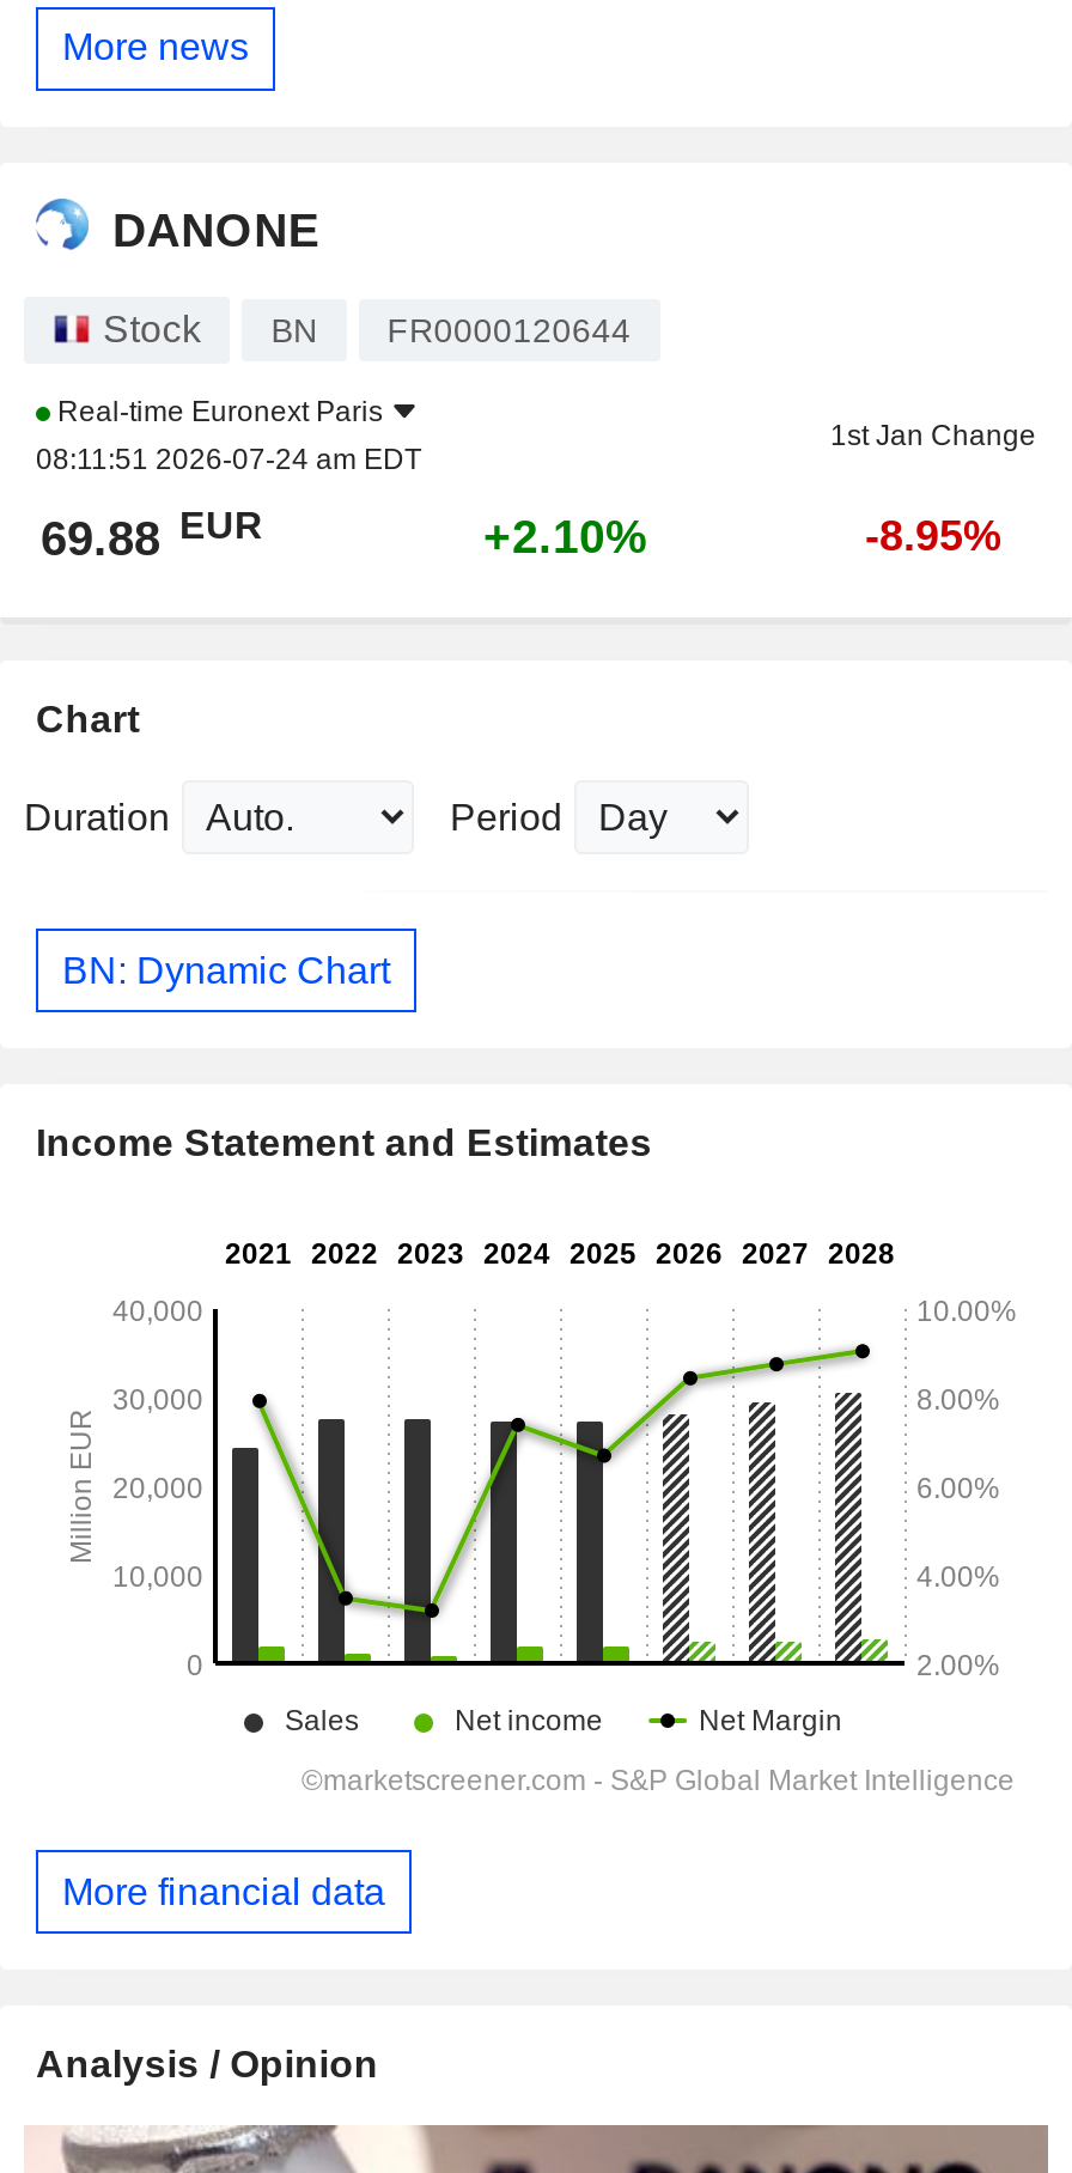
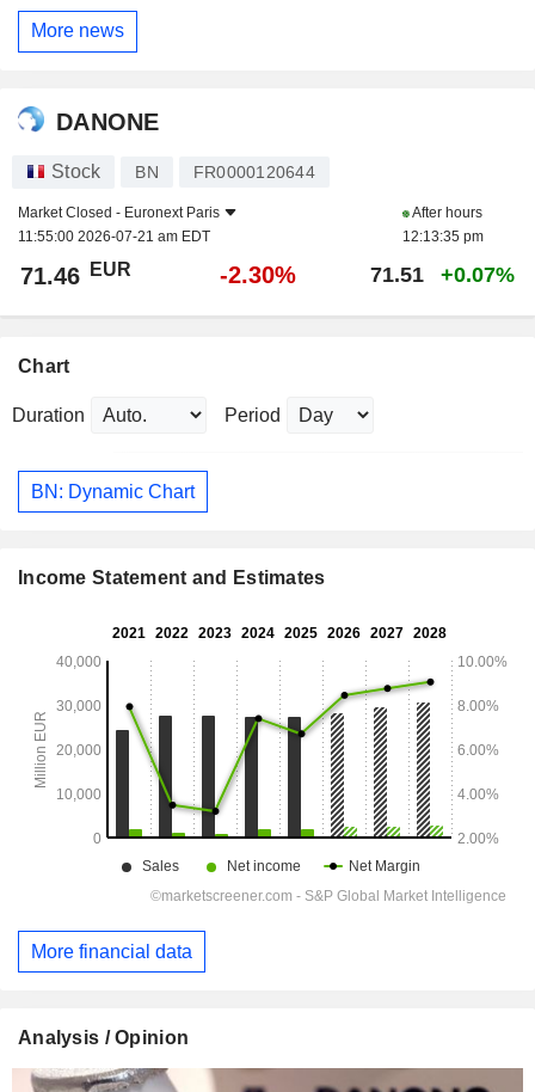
- Real-time Euronext Paris
- 08:11:51 2026-07-24 am EDT
+ Market Closed - Euronext Paris
+ 11:55:00 2026-07-21 am EDT

- 1st Jan Change
+ After hours
+ 12:13:35 pm

- 69.88 EUR
- +2.10%
- -8.95%
+ 71.46 EUR
+ -2.30%
+ 71.51
+ +0.07%
